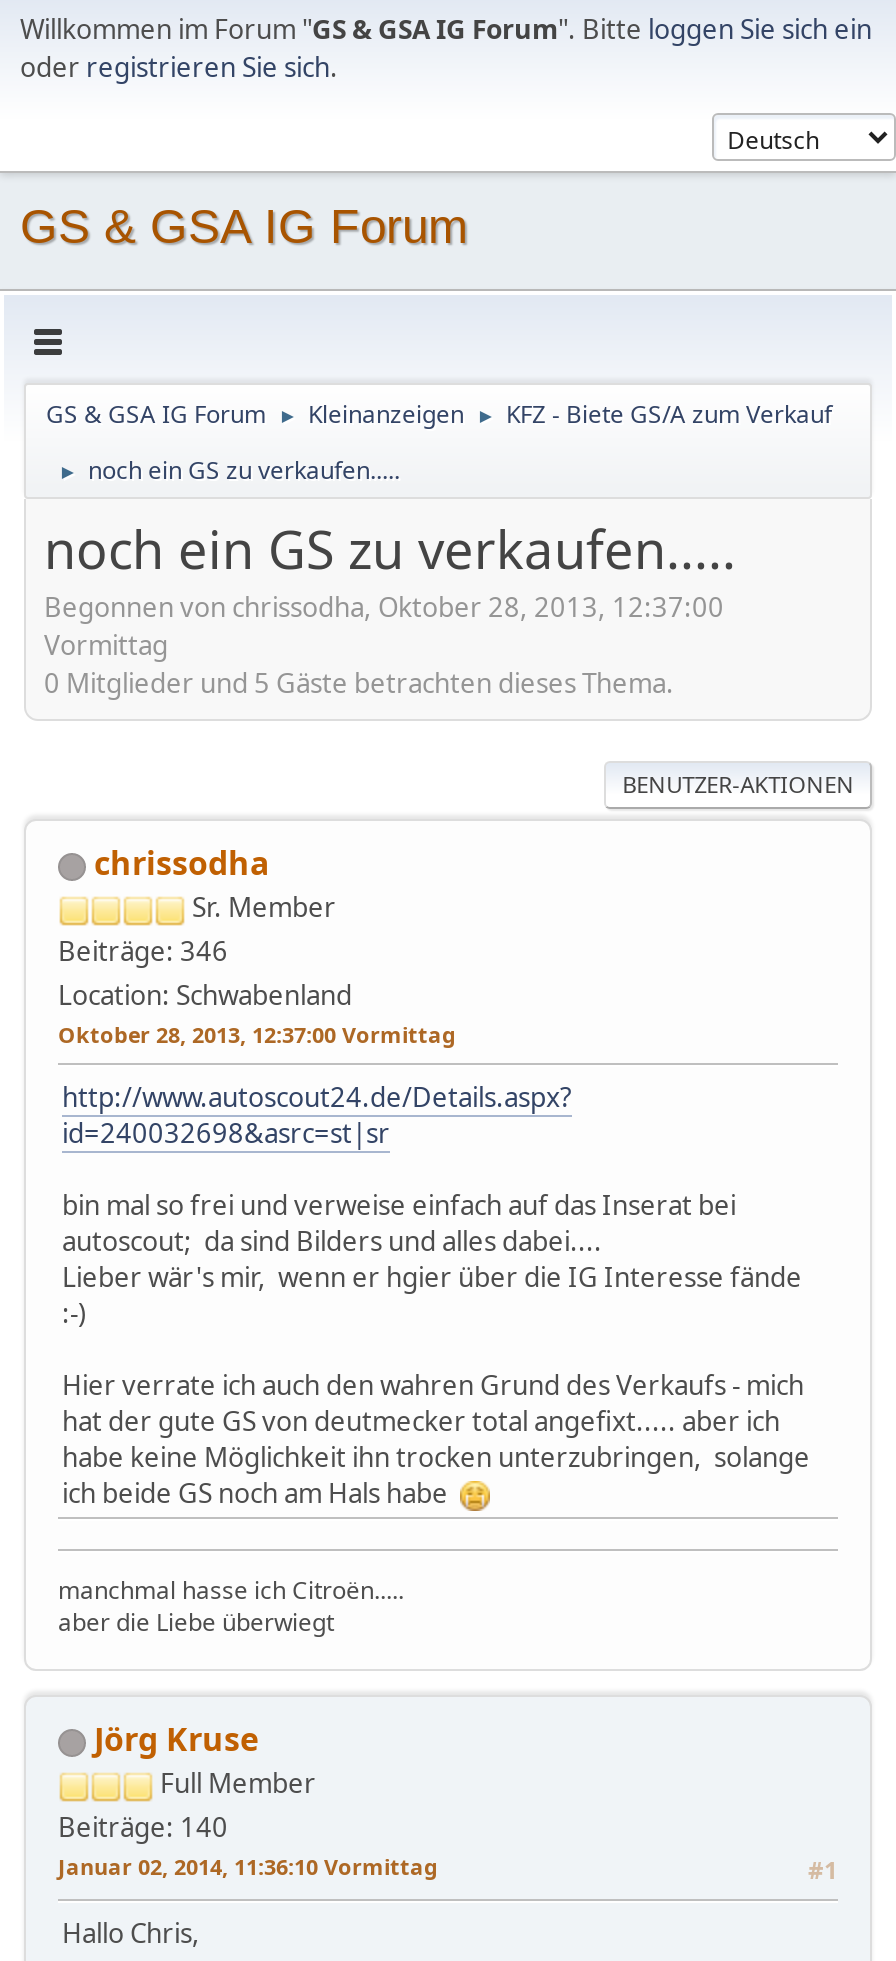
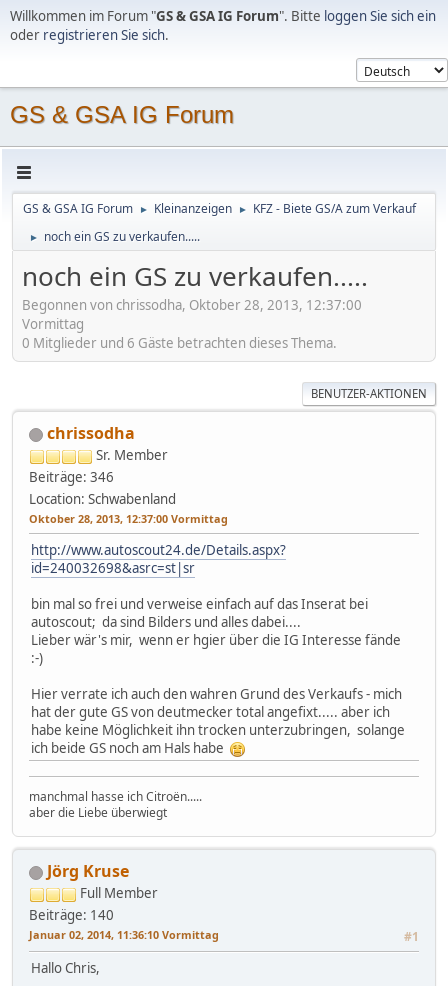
- 0 Mitglieder und 5 Gäste betrachten dieses Thema.
+ 0 Mitglieder und 6 Gäste betrachten dieses Thema.
